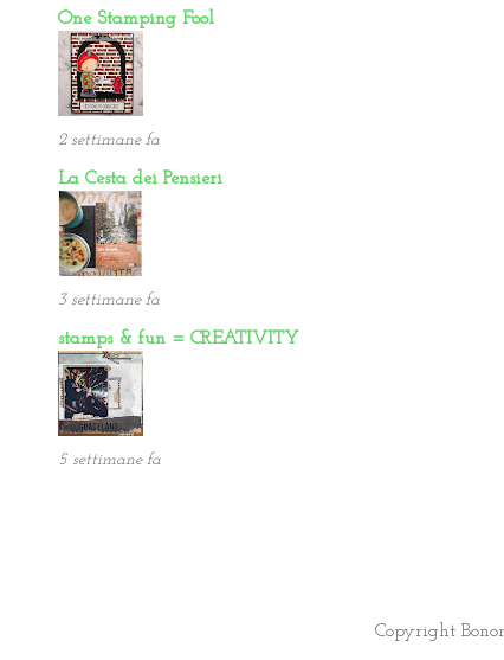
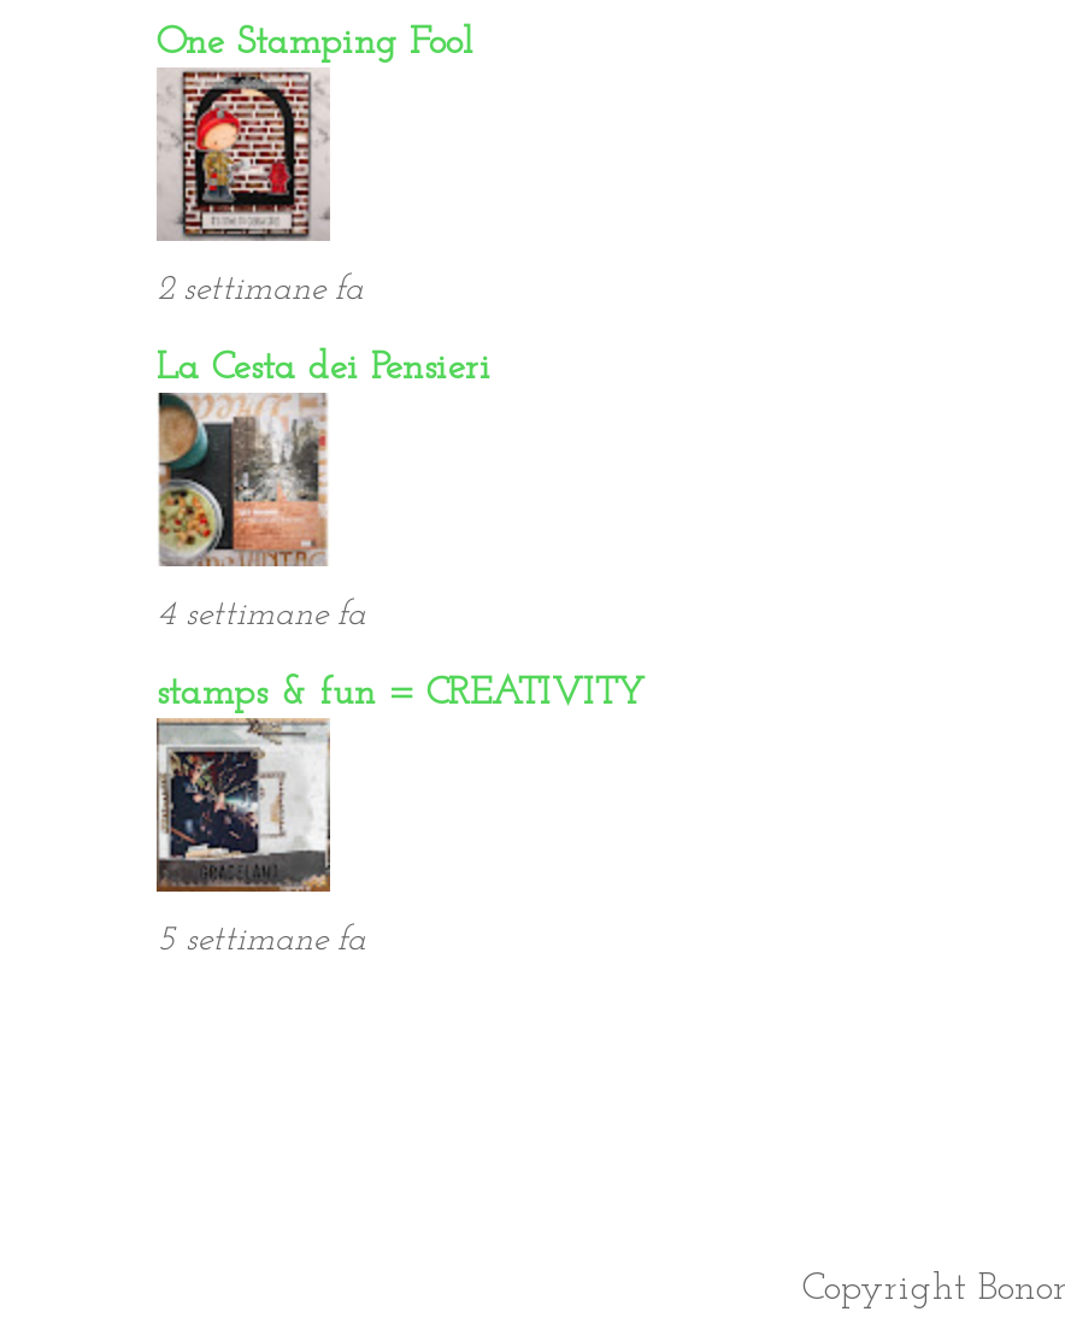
- 3 settimane fa
+ 4 settimane fa
